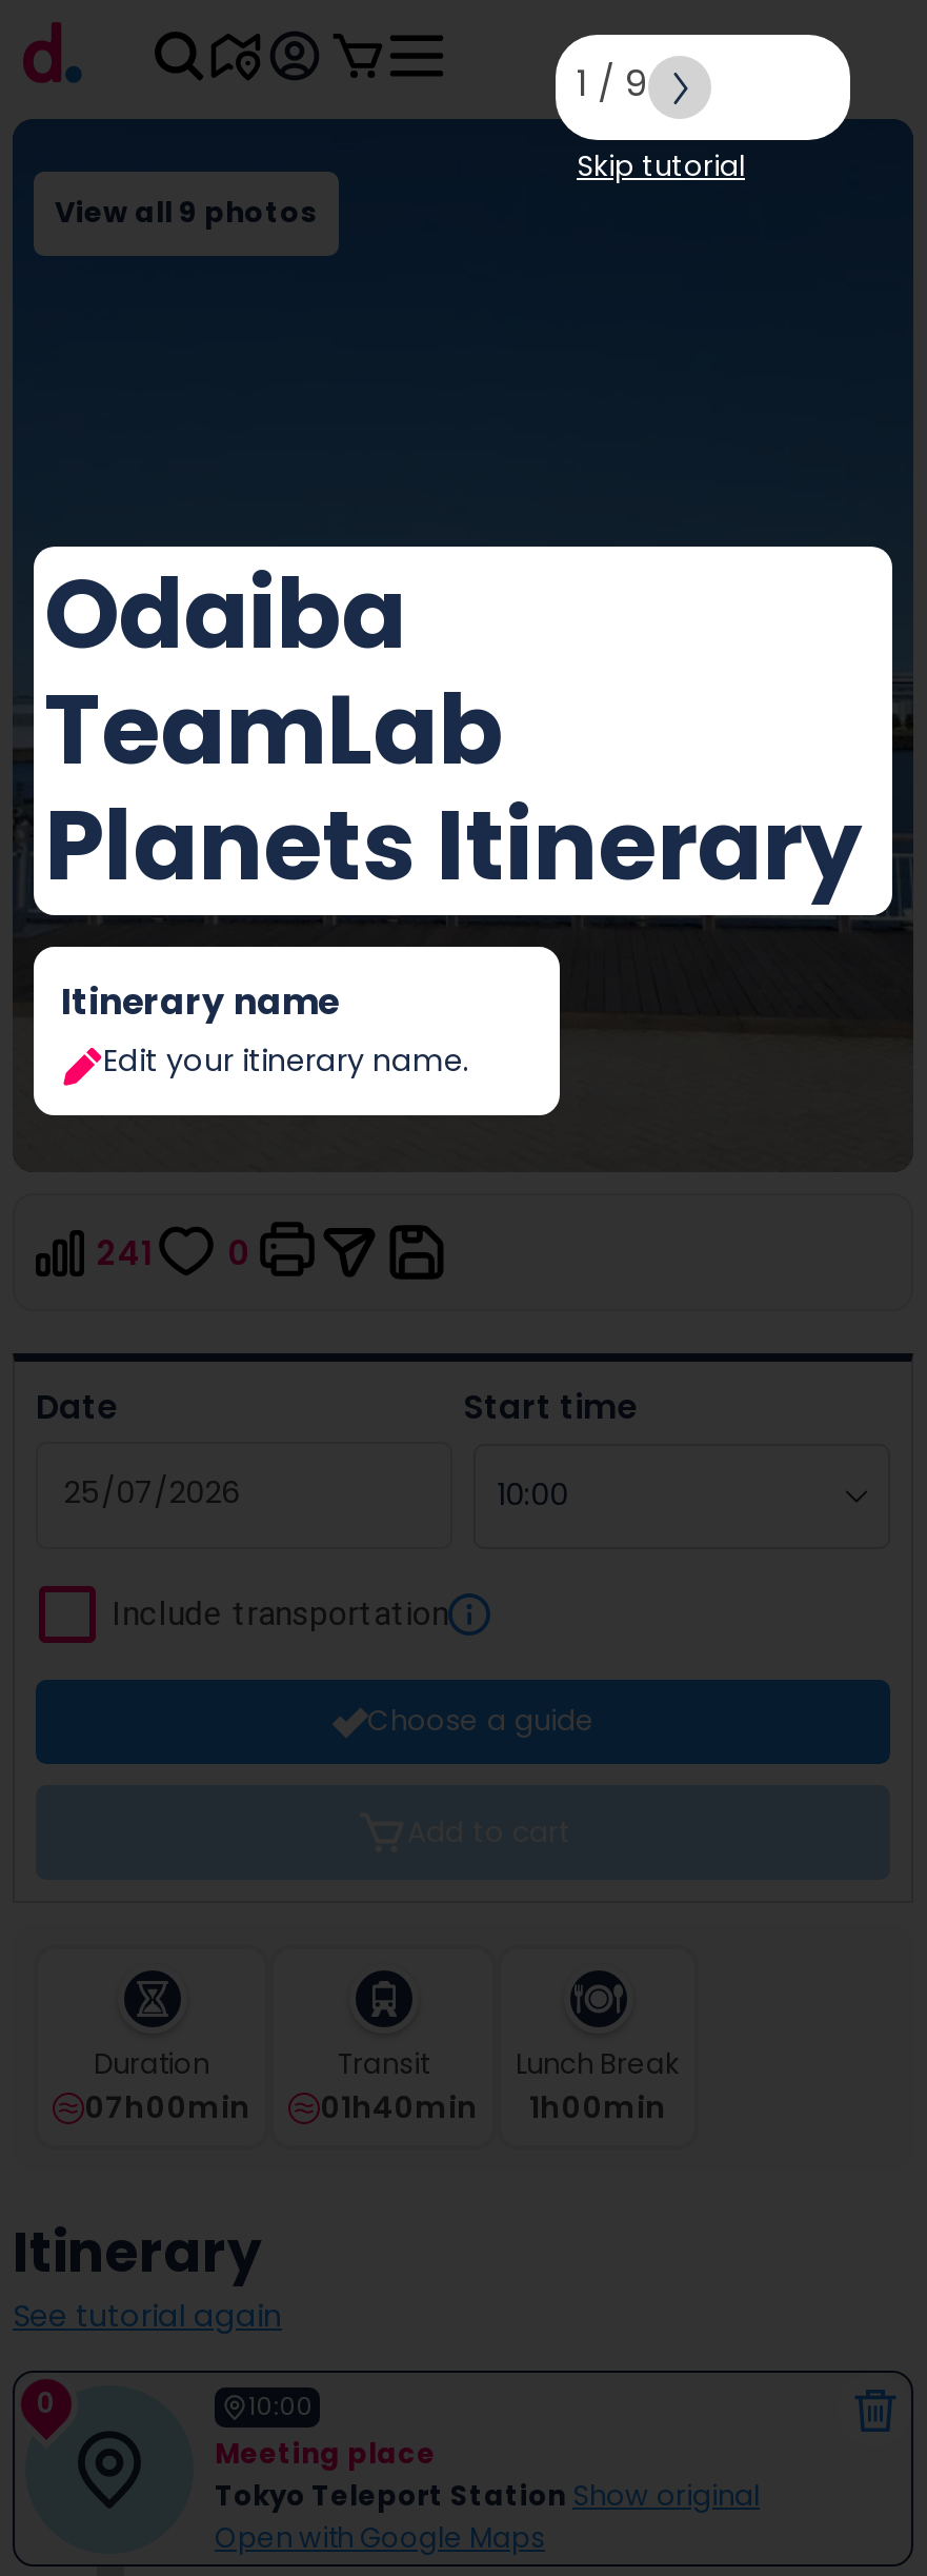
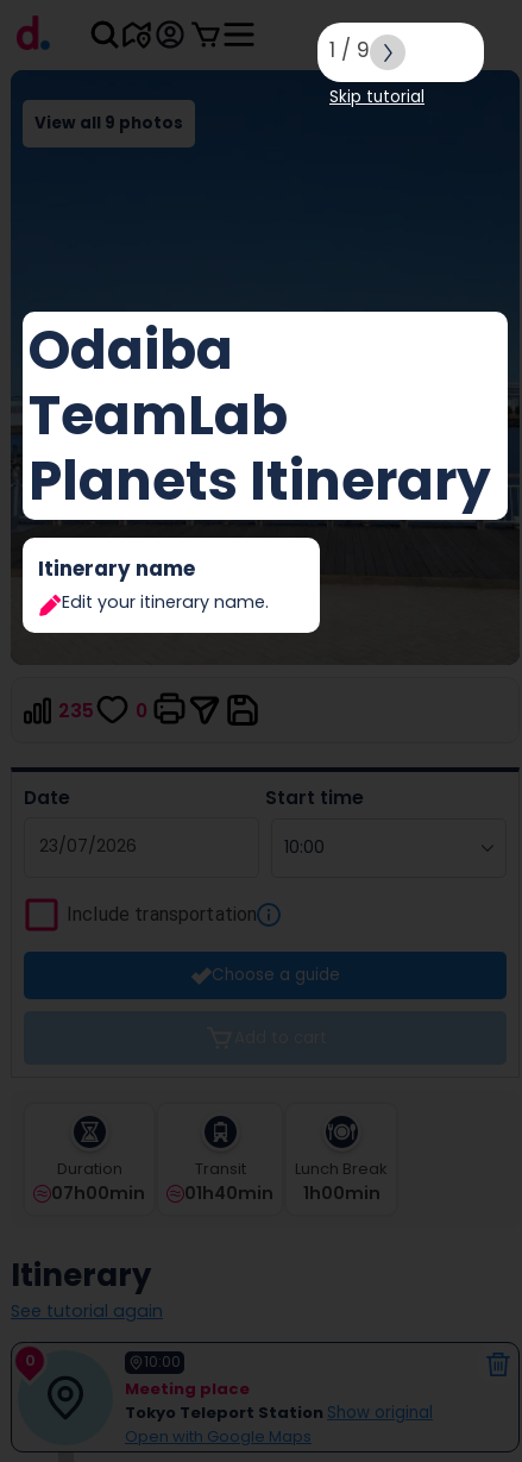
- 241
+ 235
